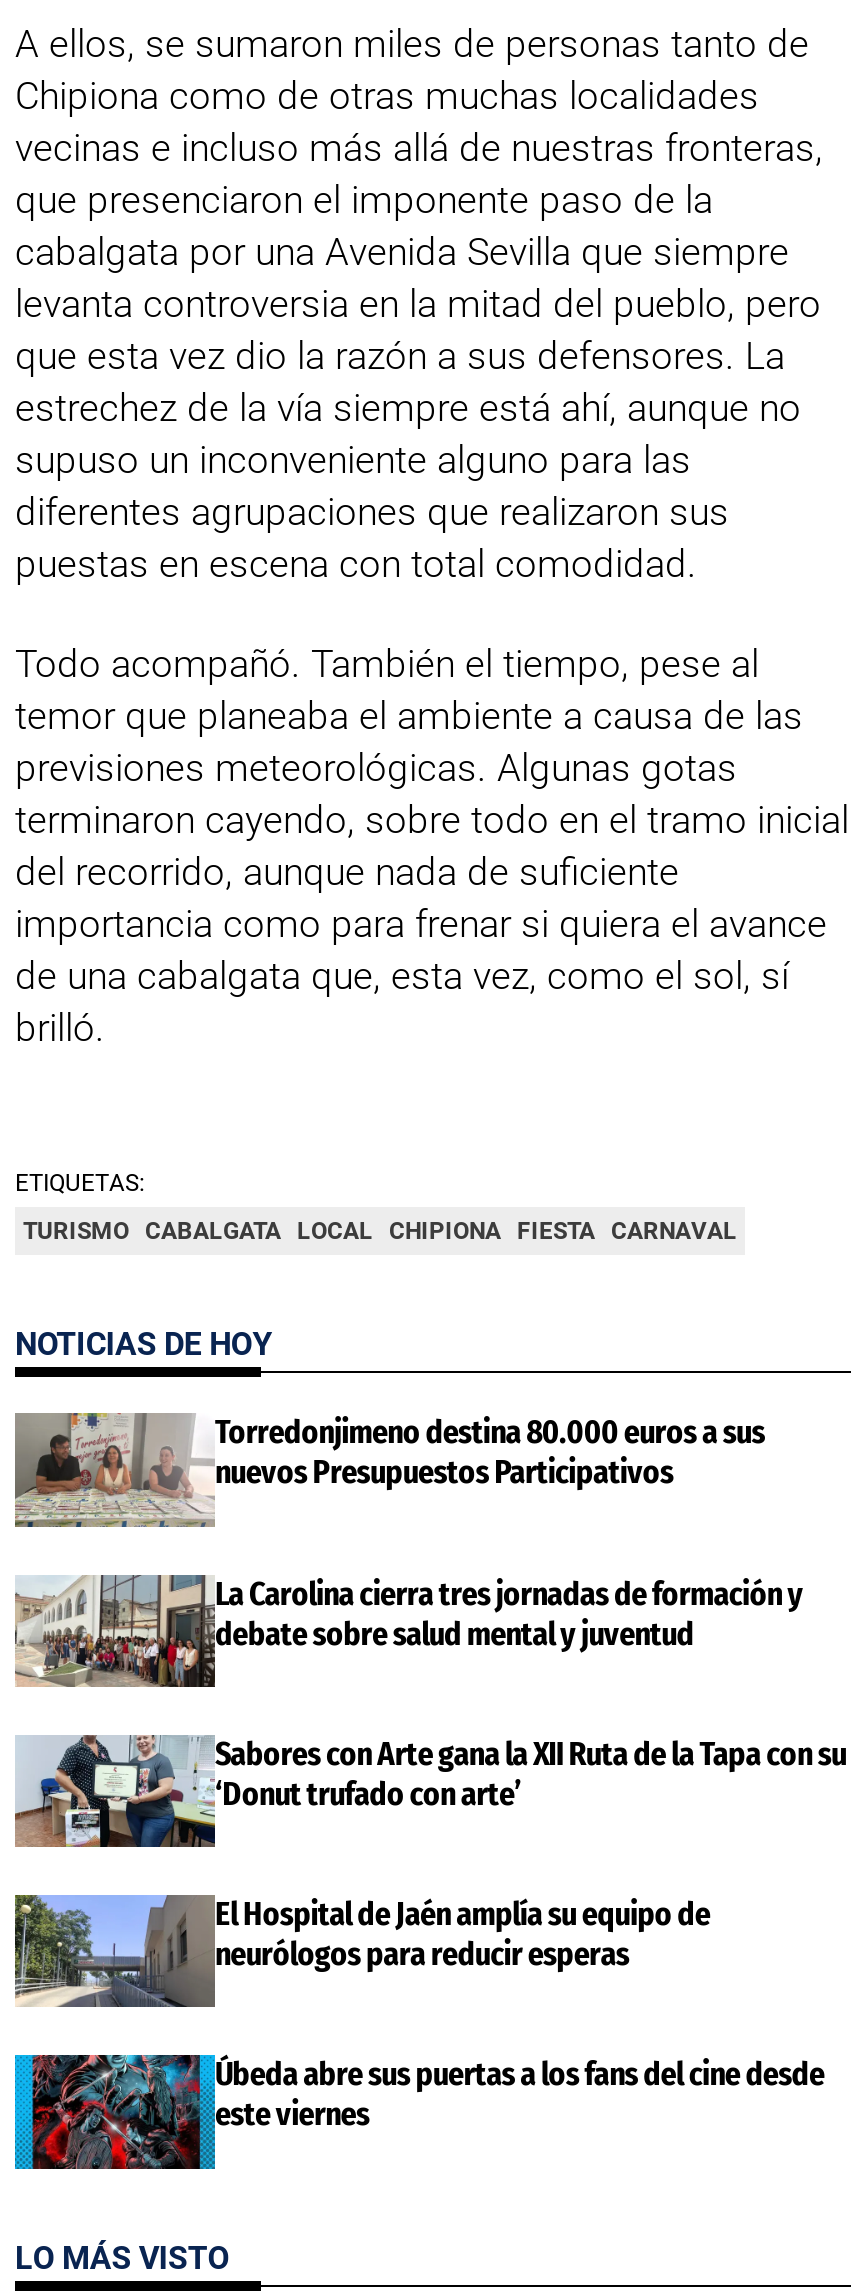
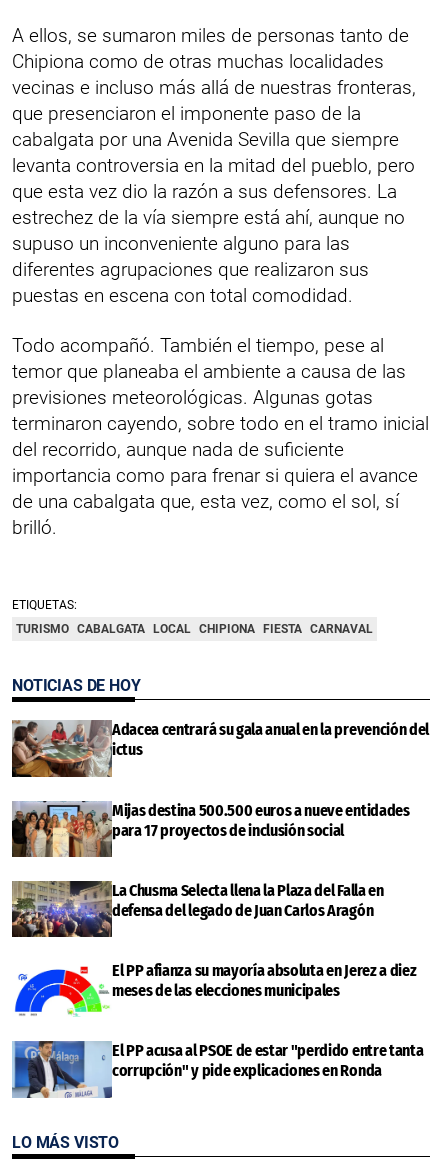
- [image]
- Torredonjimeno destina 80.000 euros a sus
- nuevos Presupuestos Participativos
+ [image]
+ Adacea centrará su gala anual en la prevención del
+ ictus

- [image]
- La Carolina cierra tres jornadas de formación y
- debate sobre salud mental y juventud
+ [image]
+ Mijas destina 500.500 euros a nueve entidades
+ para 17 proyectos de inclusión social

- [image]
- Sabores con Arte gana la XII Ruta de la Tapa con su
- ‘Donut trufado con arte’
+ [image]
+ La Chusma Selecta llena la Plaza del Falla en
+ defensa del legado de Juan Carlos Aragón

- [image]
- El Hospital de Jaén amplía su equipo de
- neurólogos para reducir esperas
+ [image]
+ El PP afianza su mayoría absoluta en Jerez a diez
+ meses de las elecciones municipales

- [image]
- Úbeda abre sus puertas a los fans del cine desde
- este viernes
+ [image]
+ El PP acusa al PSOE de estar "perdido entre tanta
+ corrupción" y pide explicaciones en Ronda
